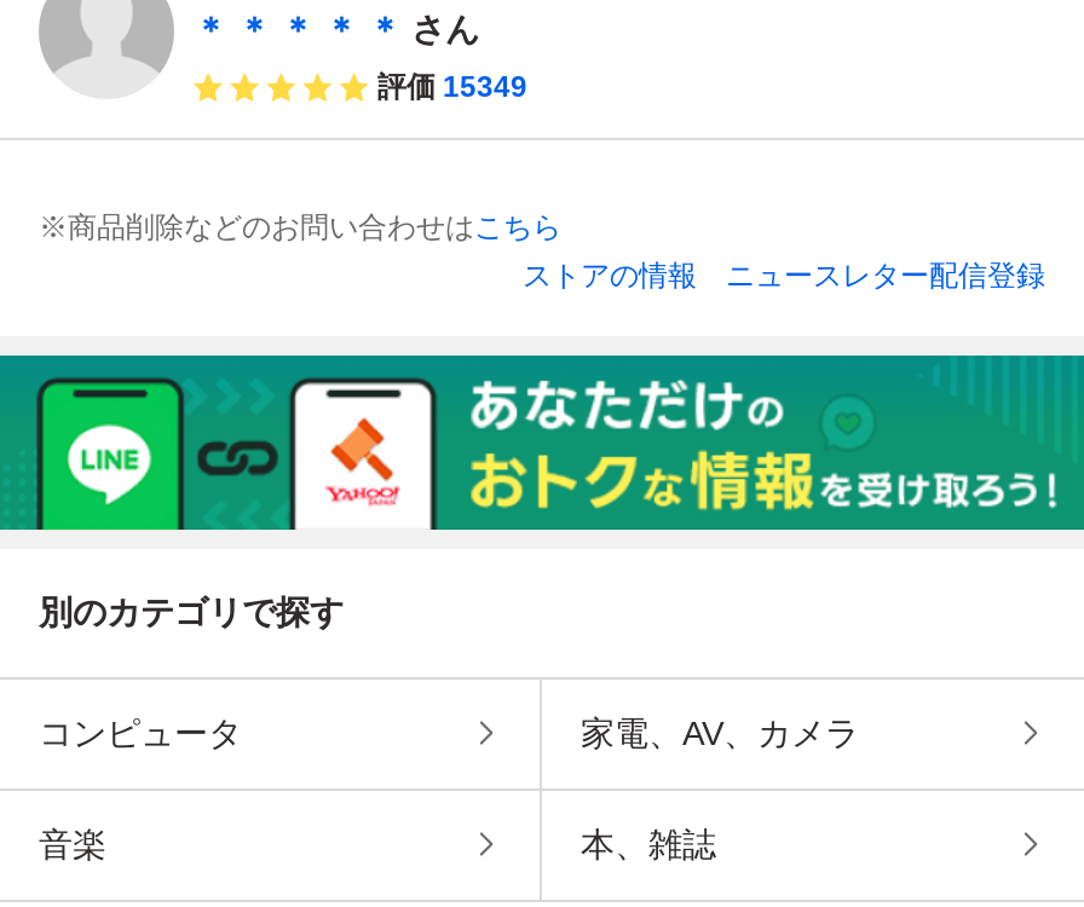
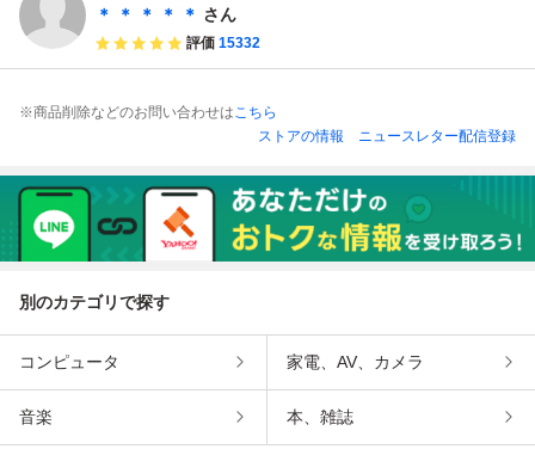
- 評価 15349
+ 評価 15332
